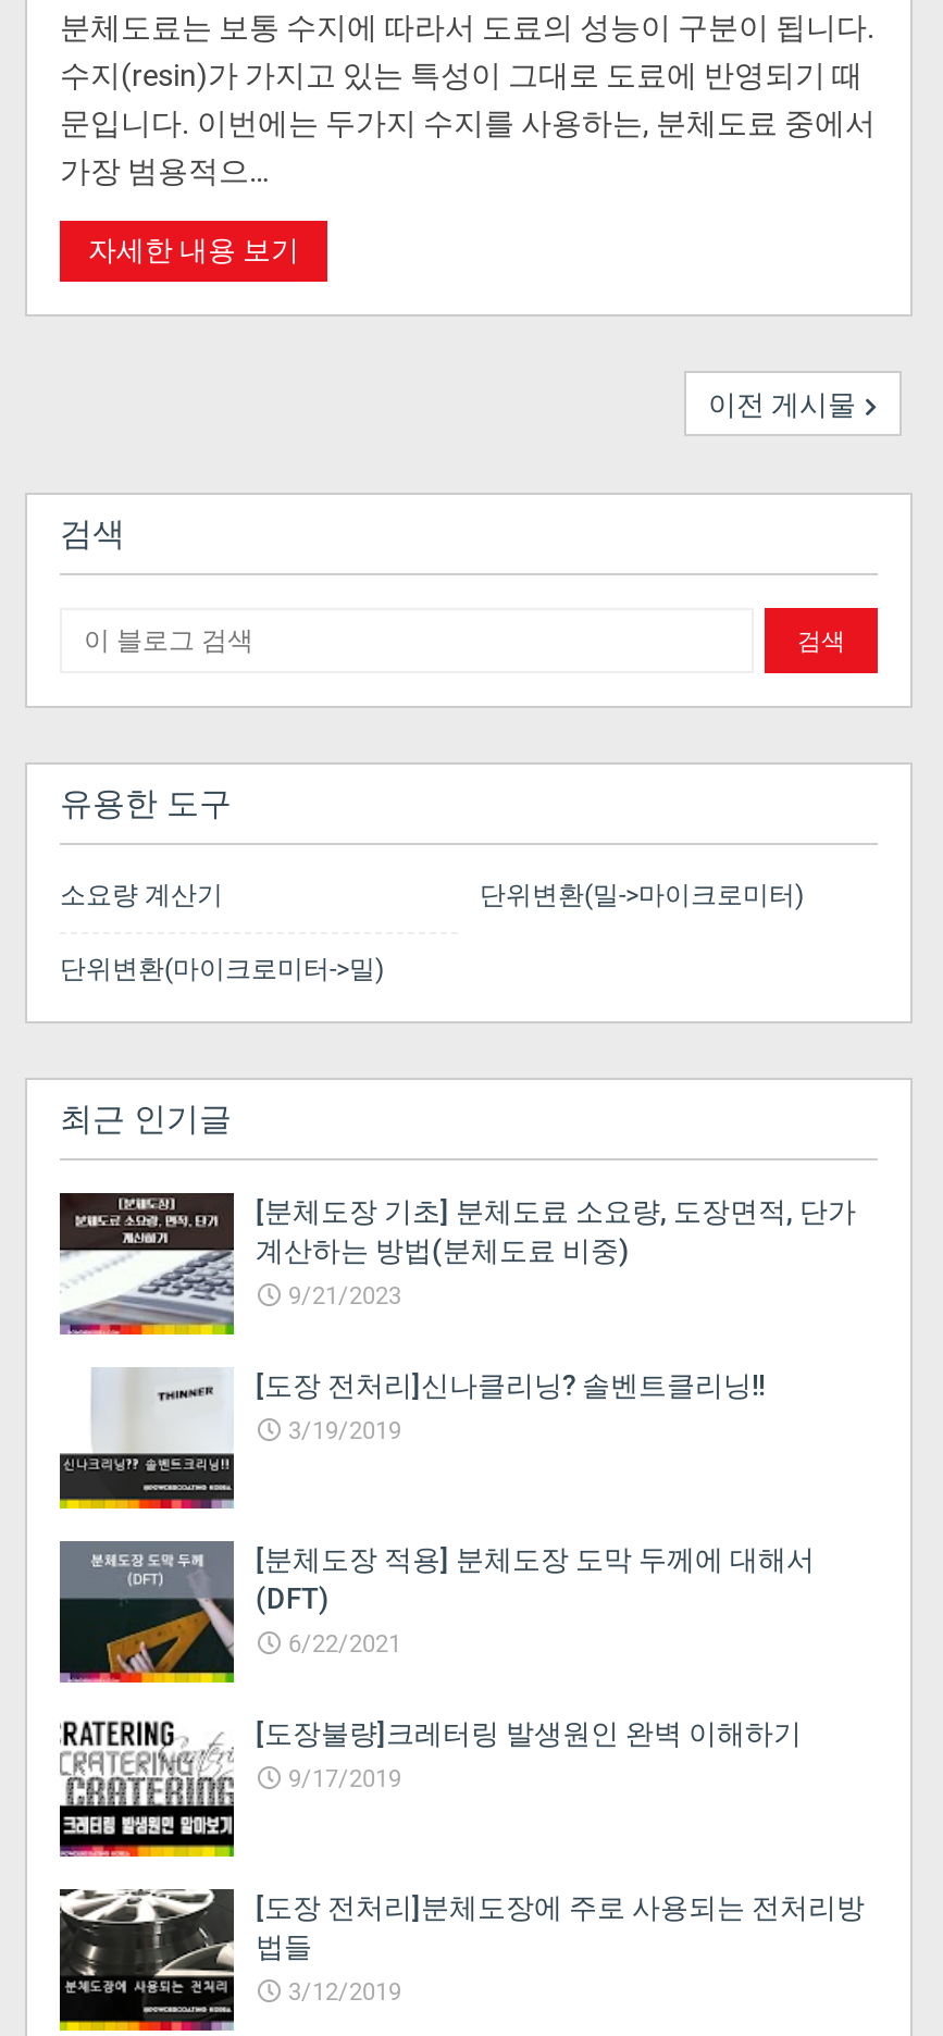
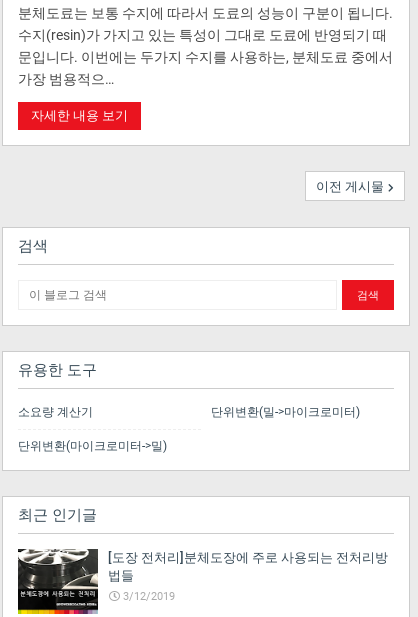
- [image]
- [분체도장 기초] 분체도료 소요량, 도장면적, 단가
- 계산하는 방법(분체도료 비중)
- 9/21/2023
- [도장 전처리]신나클리닝? 솔벤트클리닝!!
- 3/19/2019

- [image]
- [분체도장 적용] 분체도장 도막 두께에 대해서
- (DFT)
- 6/22/2021
- [도장불량]크레터링 발생원인 완벽 이해하기
- 9/17/2019

- [image]

- [image]
